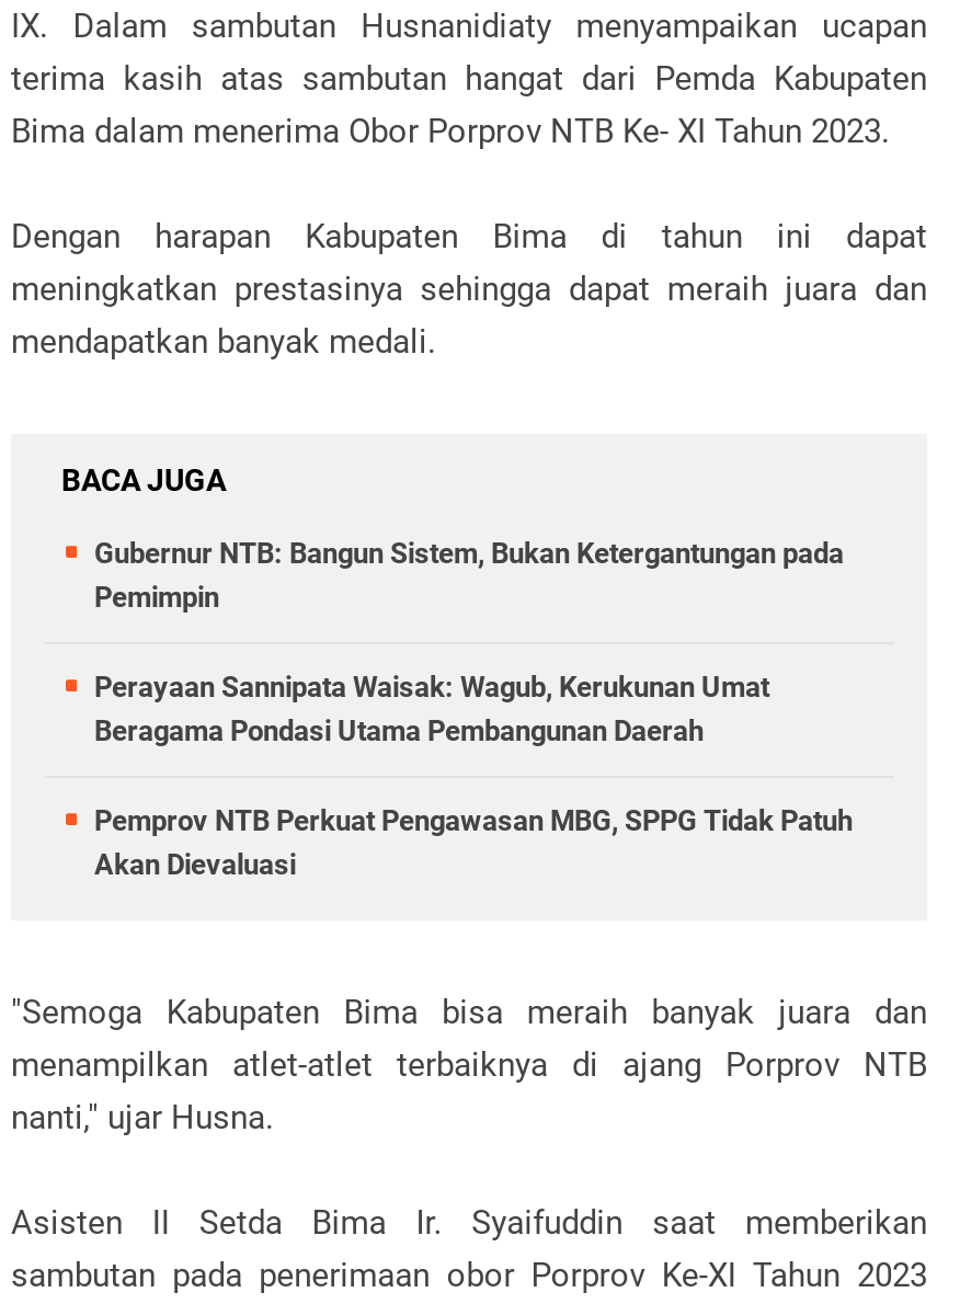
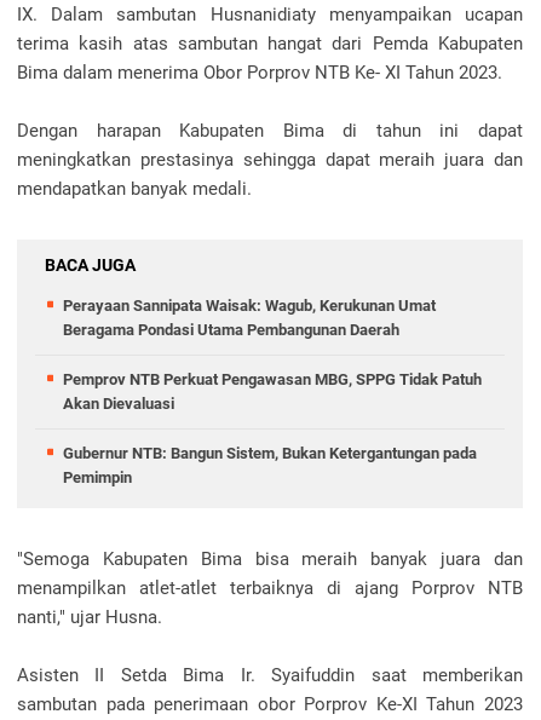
moved down: Gubernur NTB: Bangun Sistem, Bukan Ketergantungan pada | Pemimpin

moved up: Perayaan Sannipata Waisak: Wagub, Kerukunan Umat | Beragama Pondasi Utama Pembangunan Daerah | Pemprov NTB Perkuat Pengawasan MBG, SPPG Tidak Patuh | Akan Dievaluasi
